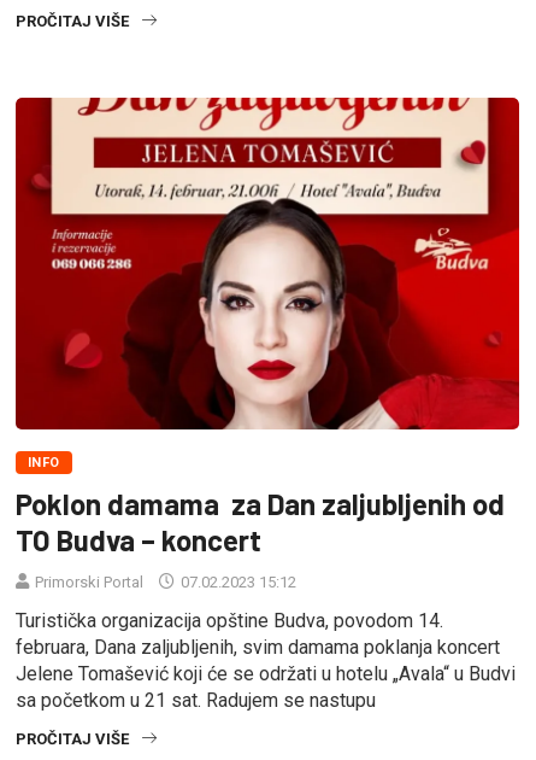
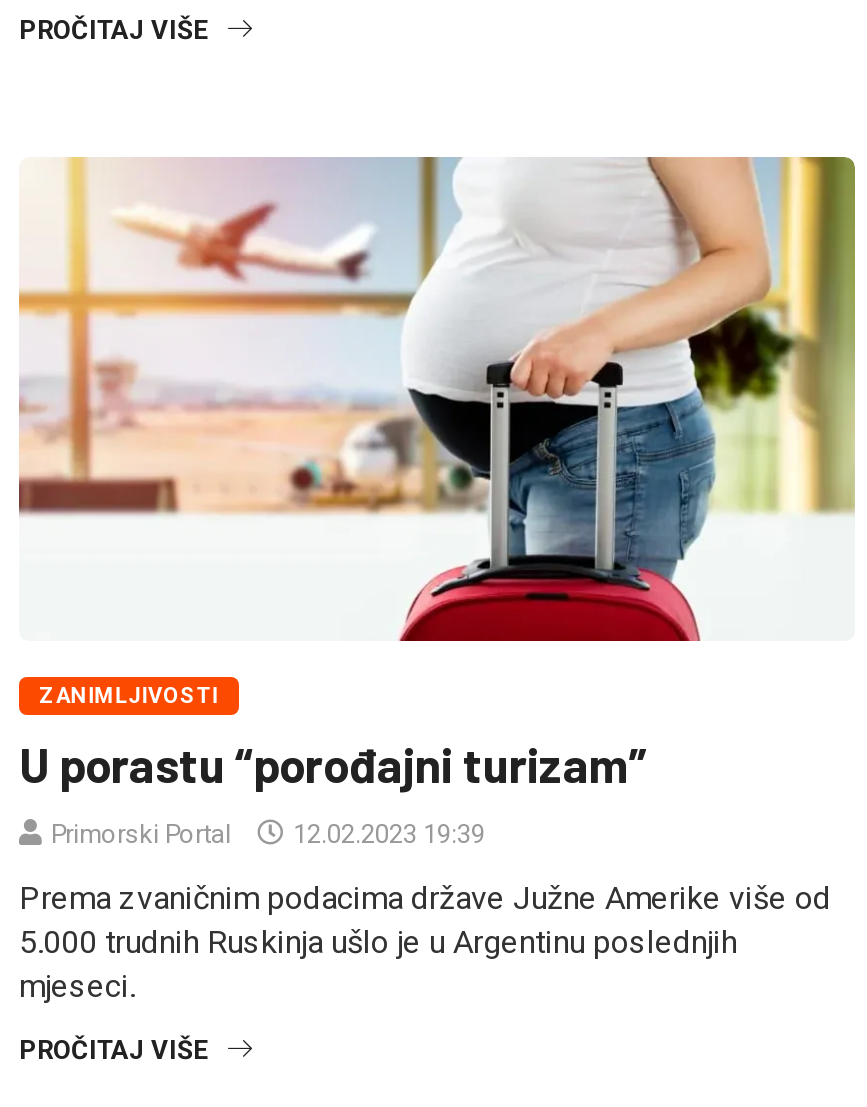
- [image]
- INFO
- Poklon damama za Dan zaljubljenih od
- TO Budva – koncert
+ [image]
+ ZANIMLJIVOSTI
+ U porastu “porođajni turizam”

- Primorski Portal 07.02.2023 15:12
+ Primorski Portal 12.02.2023 19:39

- Turistička organizacija opštine Budva, povodom 14.
- februara, Dana zaljubljenih, svim damama poklanja koncert
- Jelene Tomašević koji će se održati u hotelu „Avala“ u Budvi
- sa početkom u 21 sat. Radujem se nastupu
+ Prema zvaničnim podacima države Južne Amerike više od
+ 5.000 trudnih Ruskinja ušlo je u Argentinu poslednjih
+ mjeseci.
